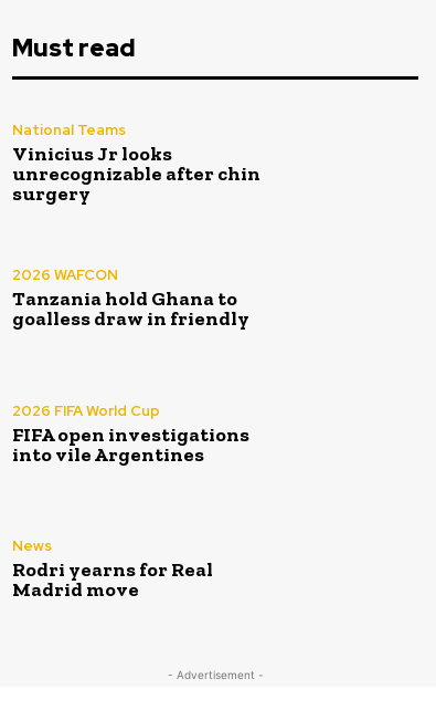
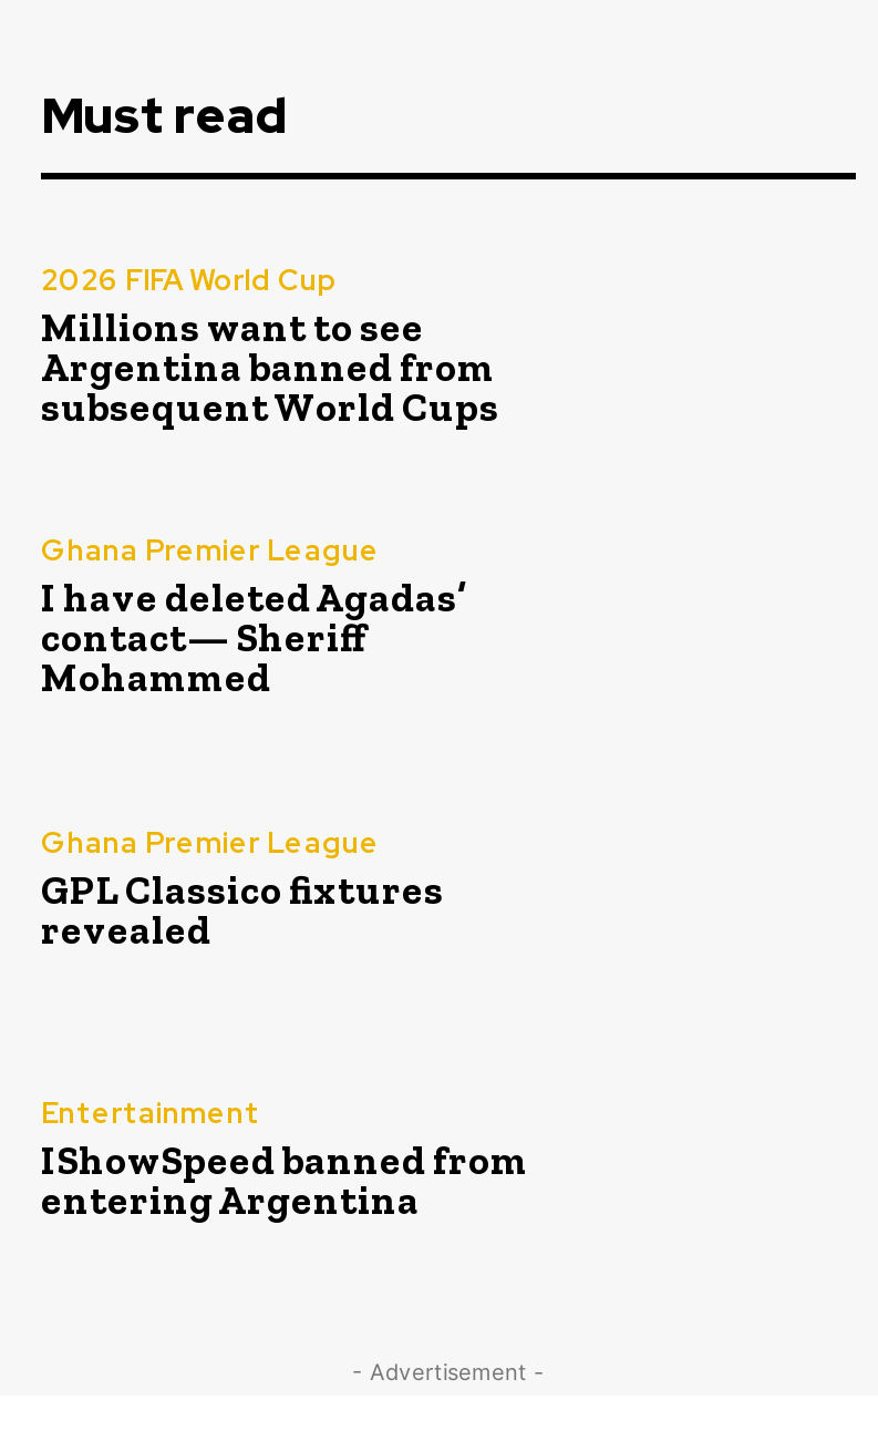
- National Teams
- Vinicius Jr looks
- unrecognizable after chin
- surgery
- 2026 WAFCON
- Tanzania hold Ghana to
- goalless draw in friendly

moved up: 2026 FIFA World Cup

- FIFA open investigations
- into vile Argentines
+ Millions want to see
+ Argentina banned from
+ subsequent World Cups
+ Ghana Premier League
+ I have deleted Agadas’
+ contact— Sheriff
+ Mohammed
+ Ghana Premier League
+ GPL Classico fixtures
+ revealed

- News
- Rodri yearns for Real
- Madrid move
+ Entertainment
+ IShowSpeed banned from
+ entering Argentina
